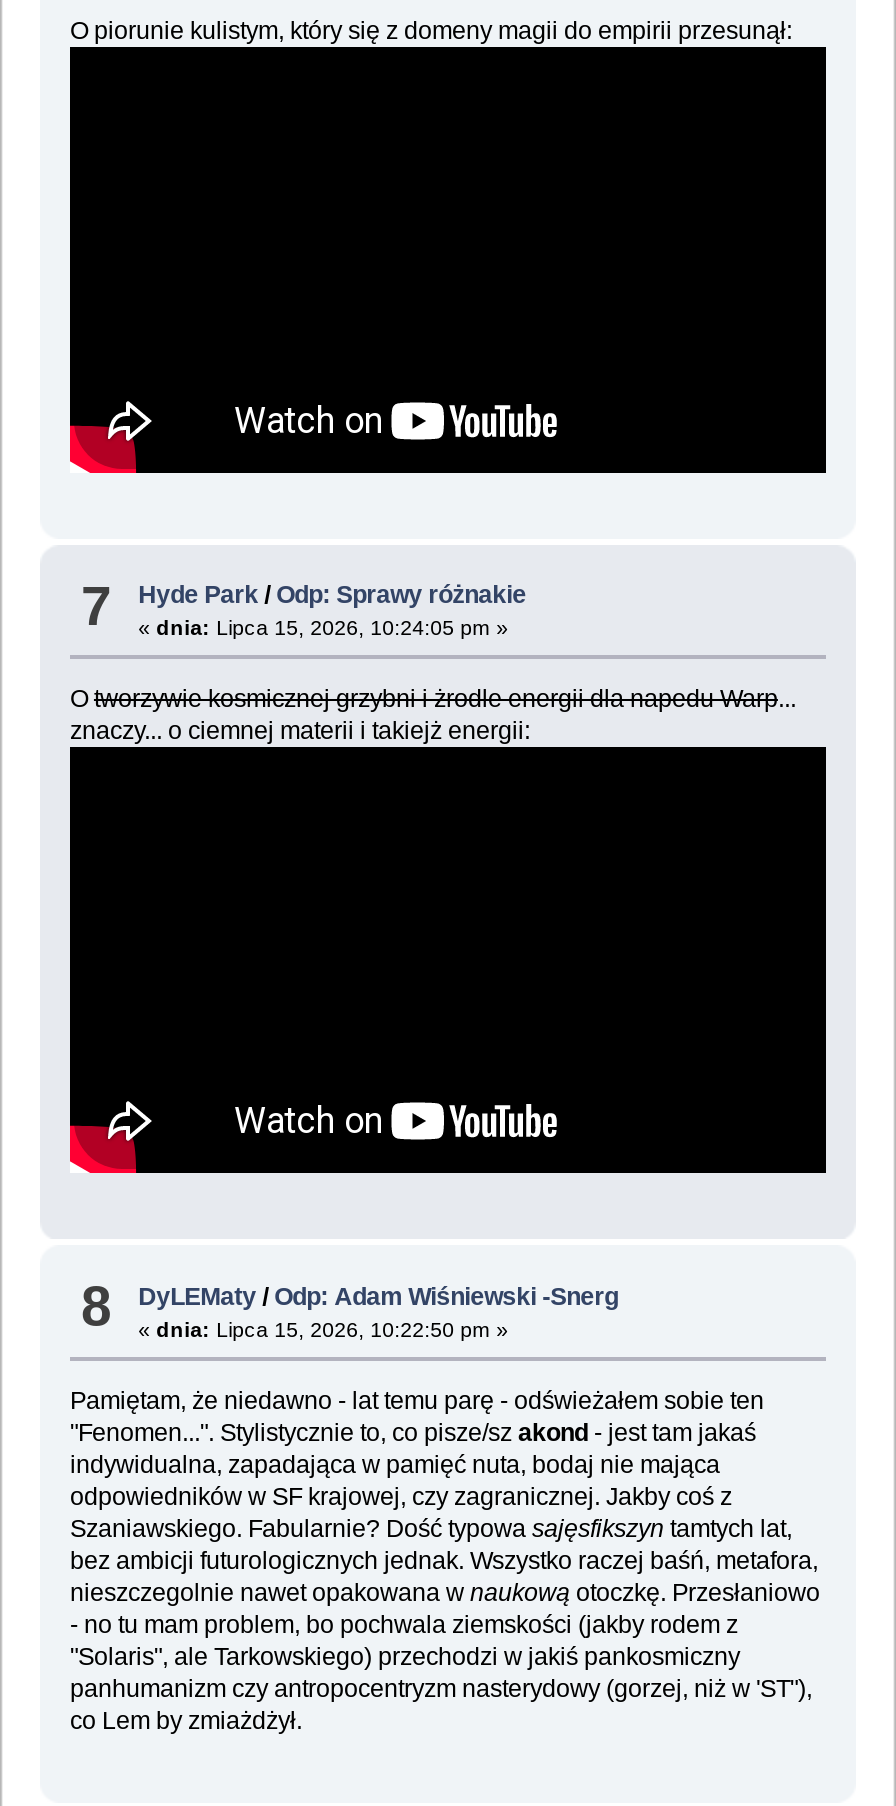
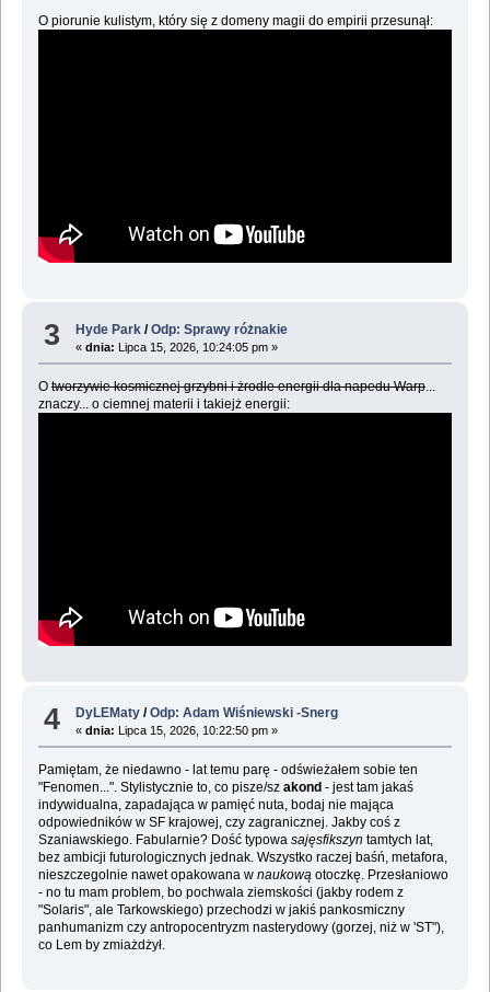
- 7 Hyde Park / Odp: Sprawy różnakie «dnia: Lipca 15, 2026, 10:24:05 pm »
+ 3 Hyde Park / Odp: Sprawy różnakie «dnia: Lipca 15, 2026, 10:24:05 pm »

- 8 DyLEMaty / Odp: Adam Wiśniewski -Snerg «dnia: Lipca 15, 2026, 10:22:50 pm »
+ 4 DyLEMaty / Odp: Adam Wiśniewski -Snerg «dnia: Lipca 15, 2026, 10:22:50 pm »
